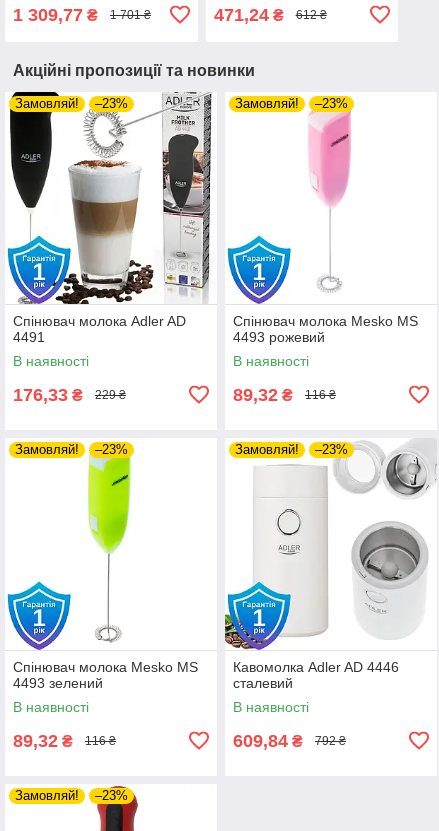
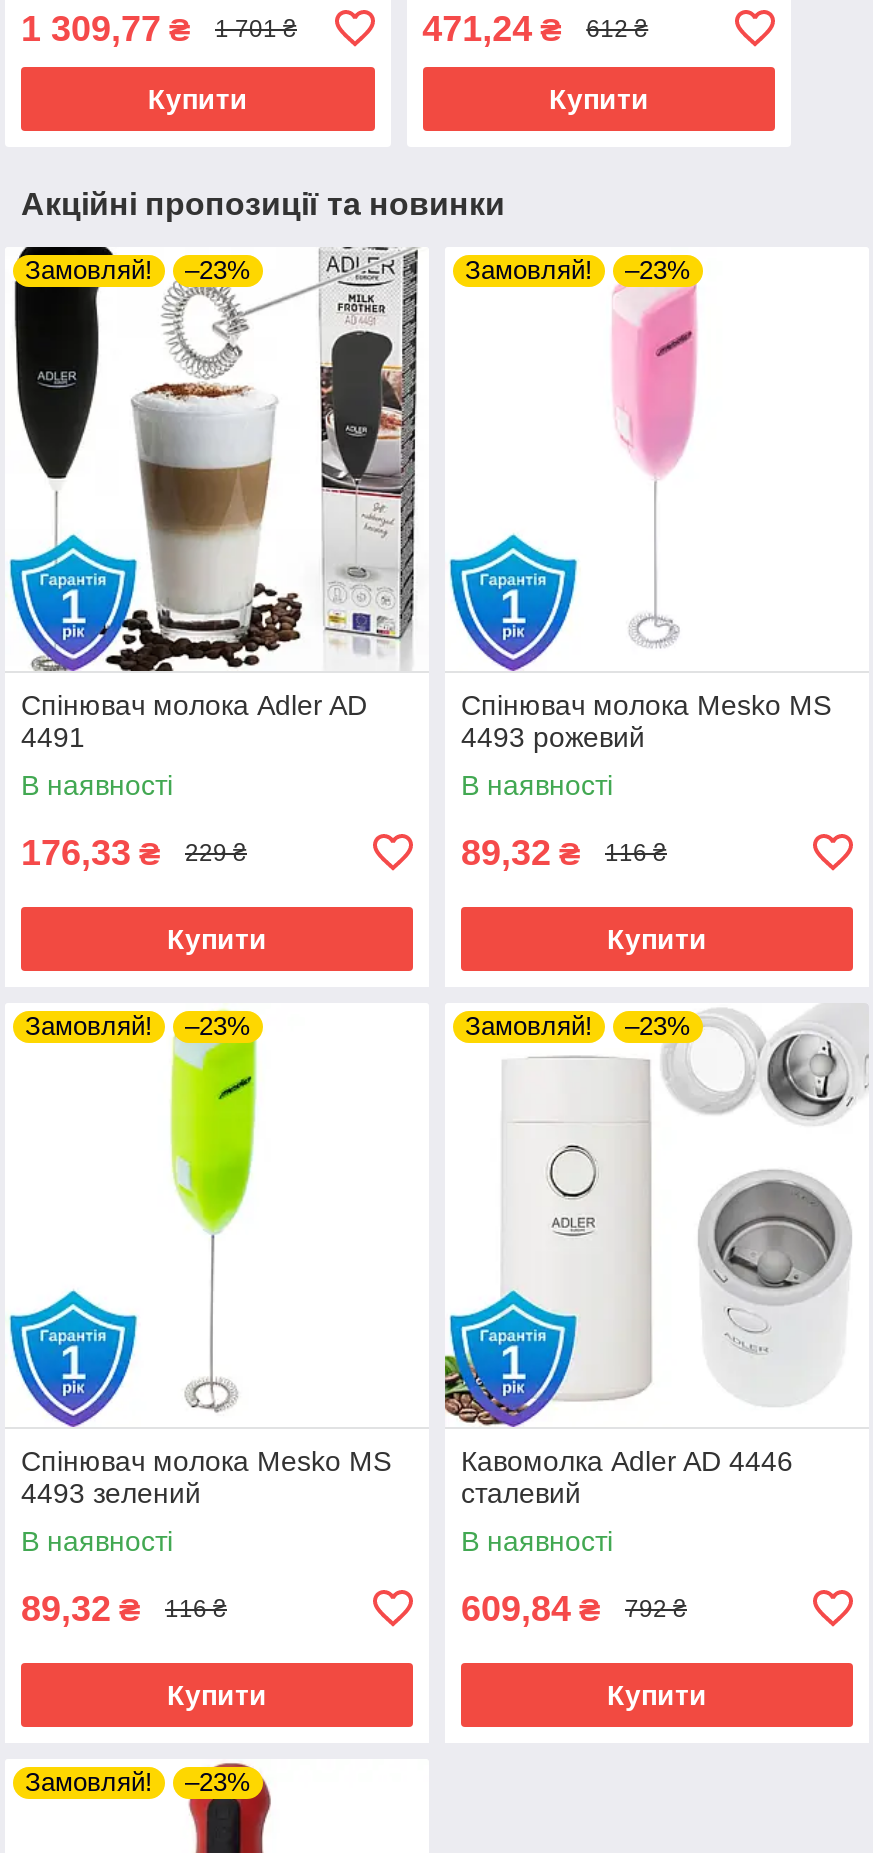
+ Купити

+ Купити

+ Купити

+ Купити

+ Купити

+ Купити
